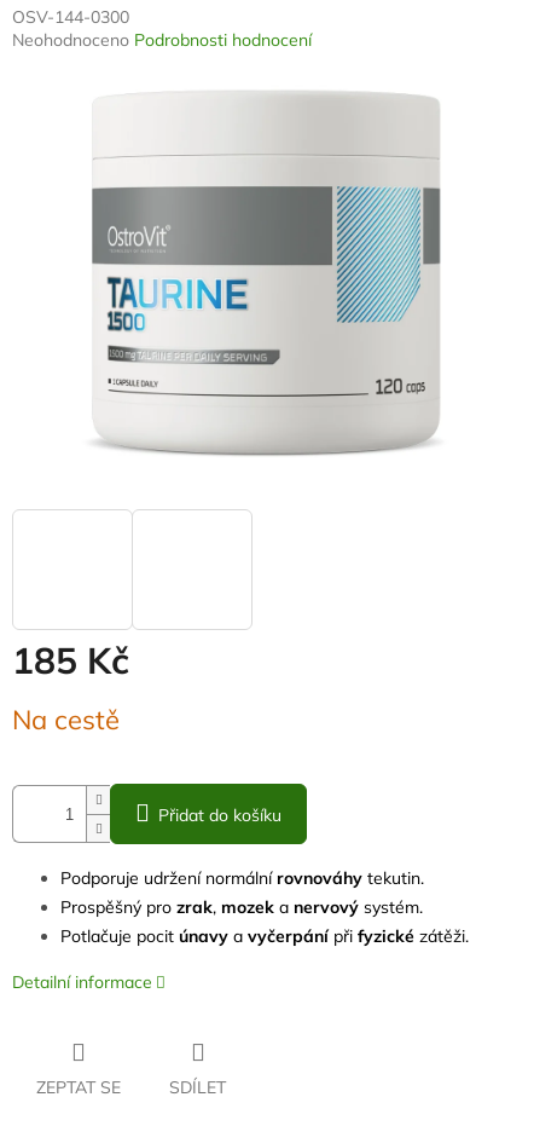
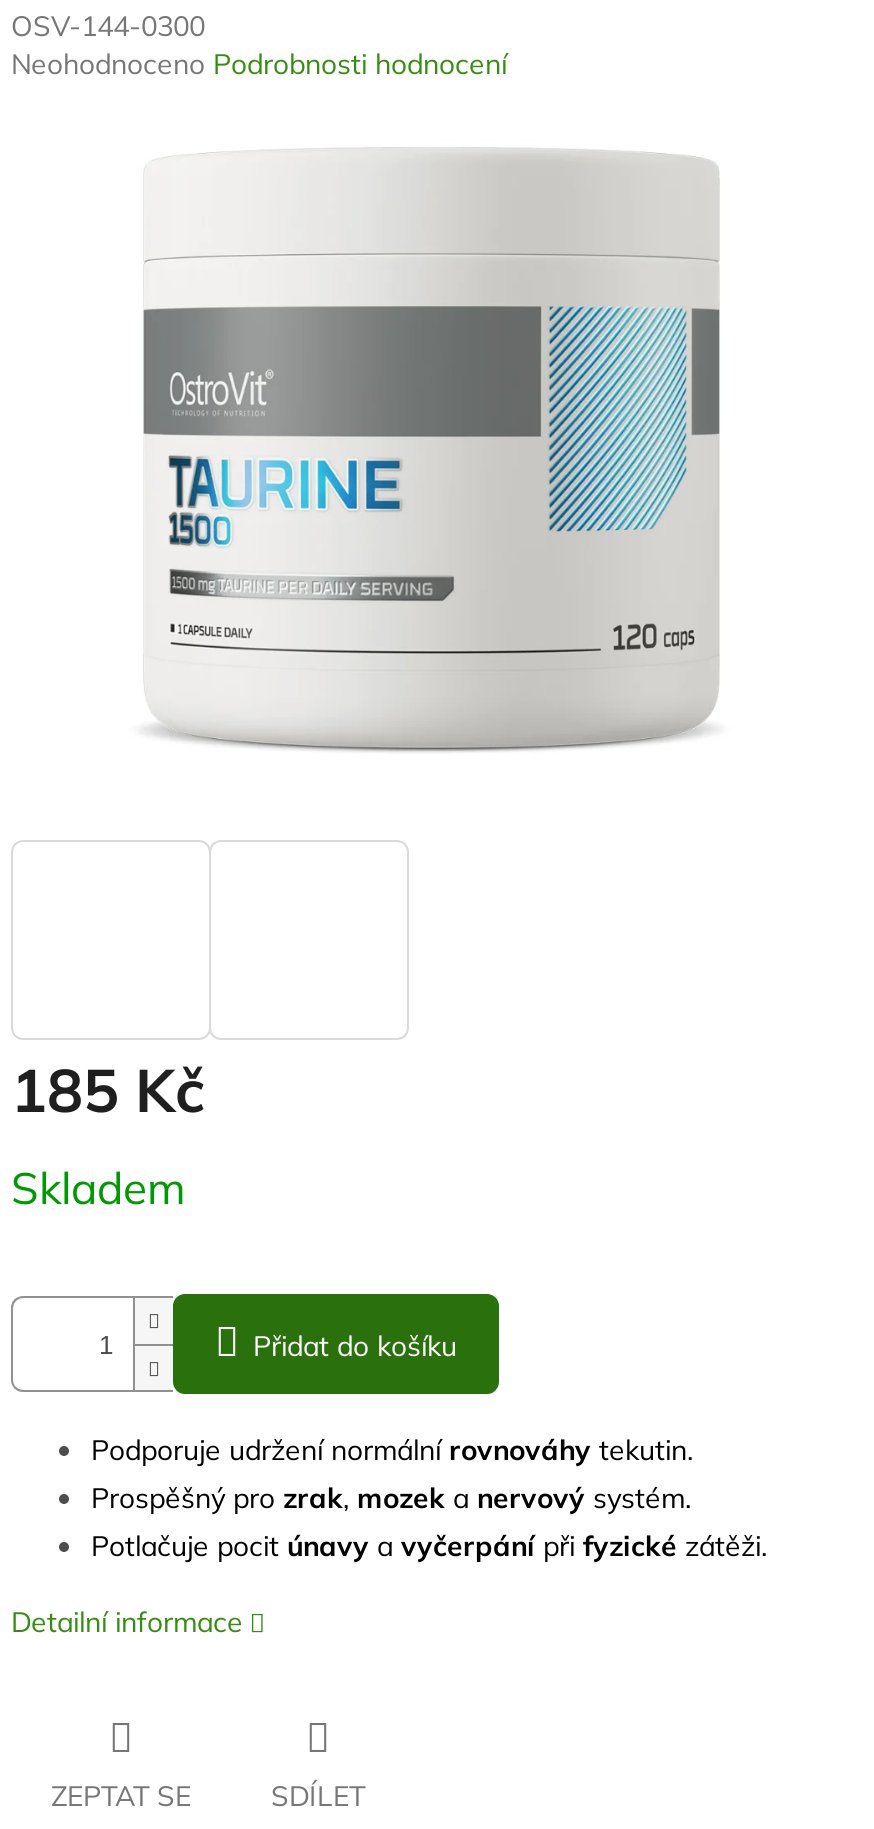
- Na cestě
+ Skladem
